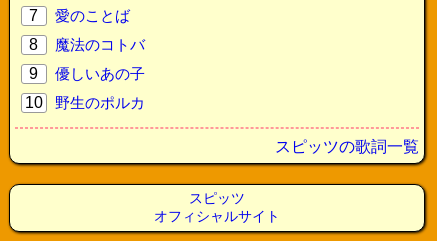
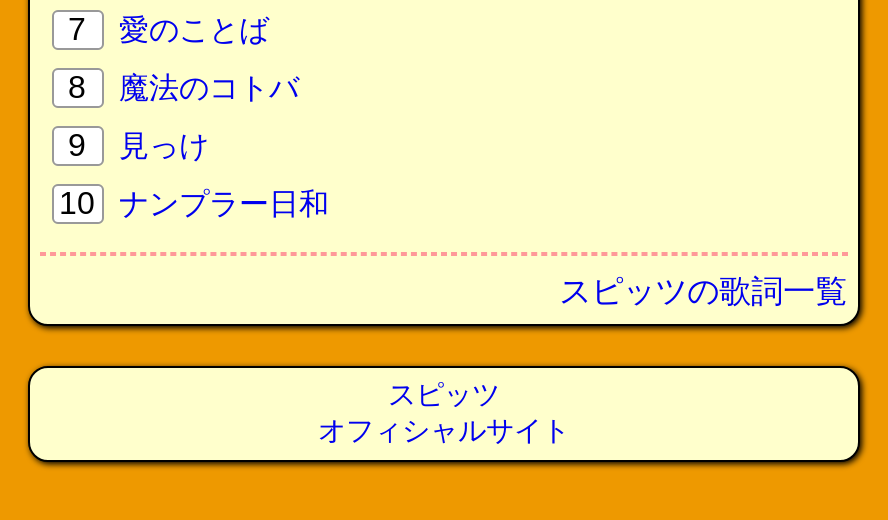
- 優しいあの子
+ 見っけ

- 野生のポルカ
+ ナンプラー日和
